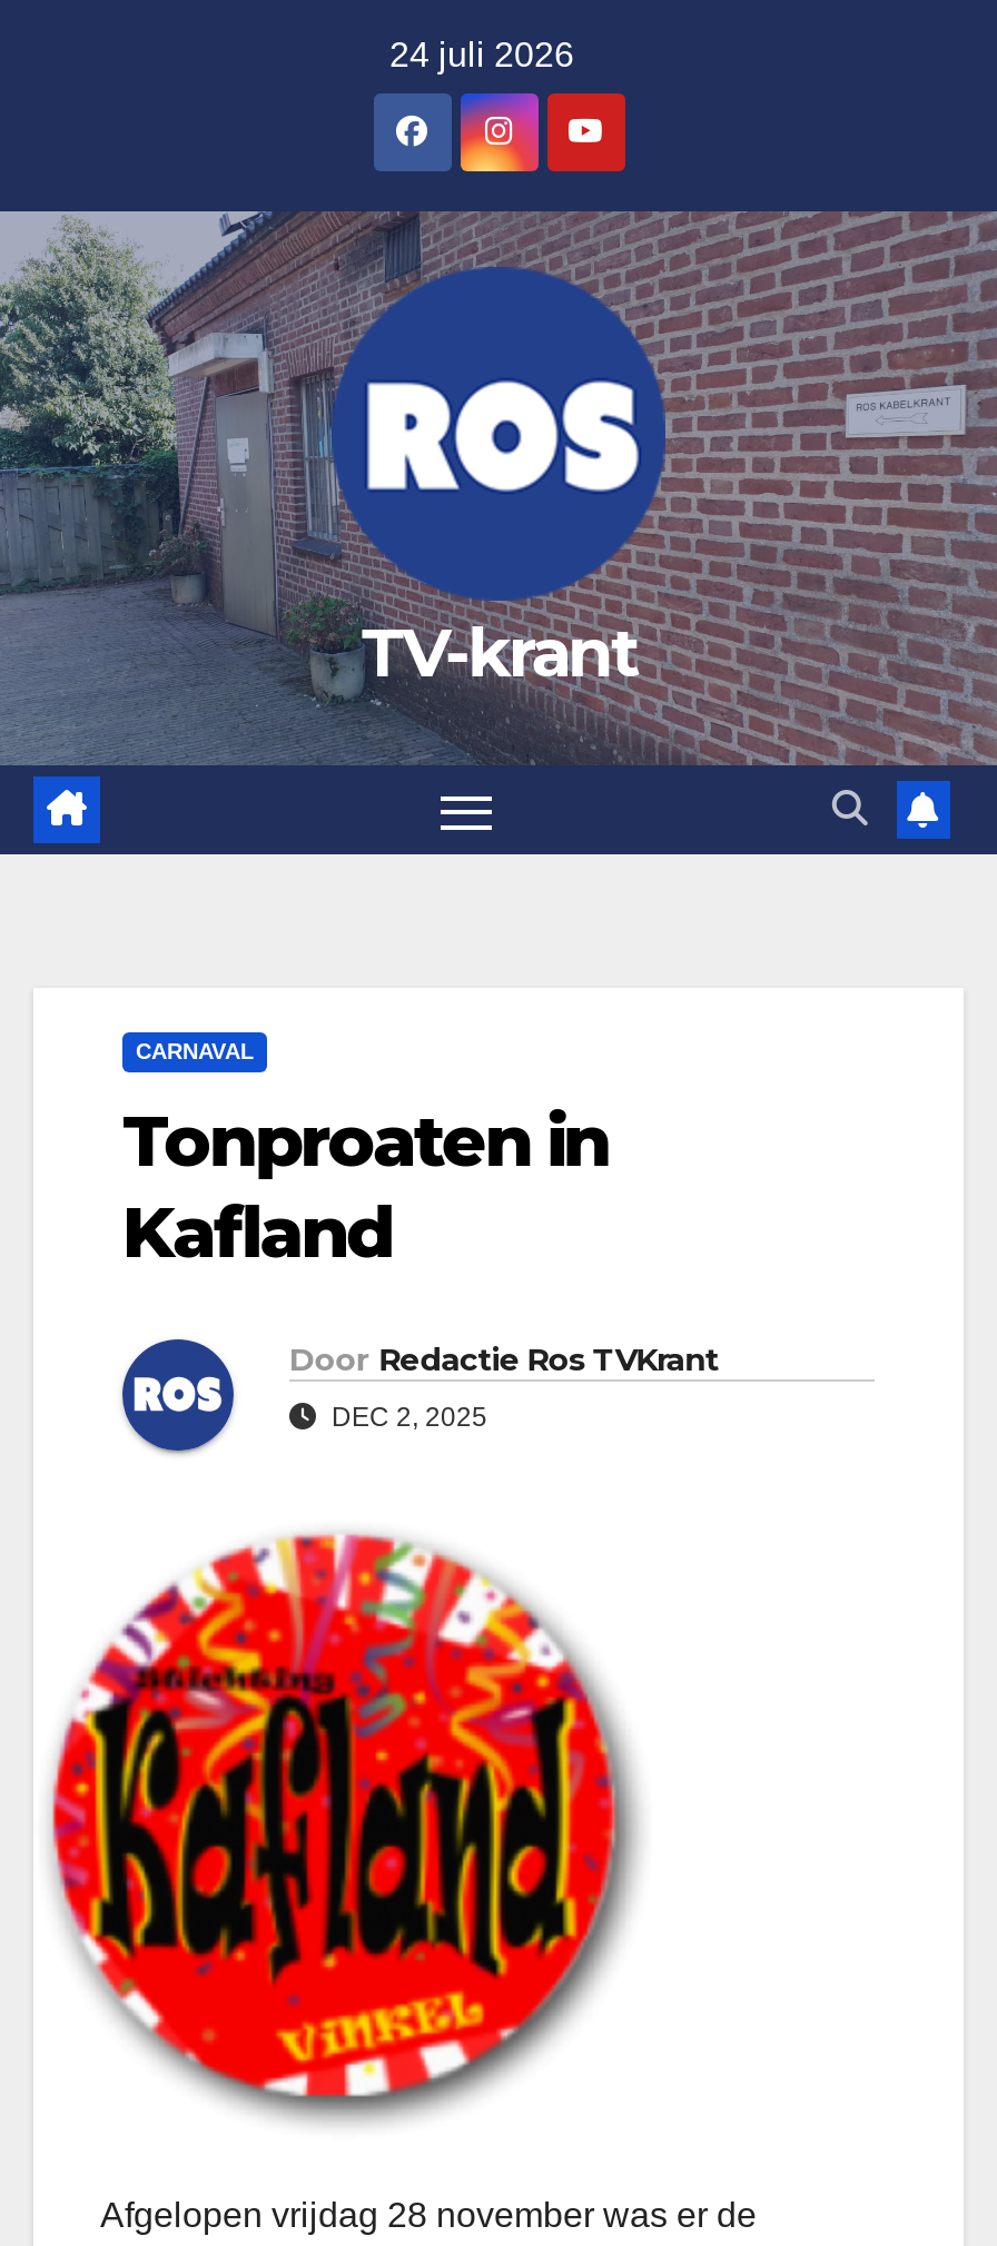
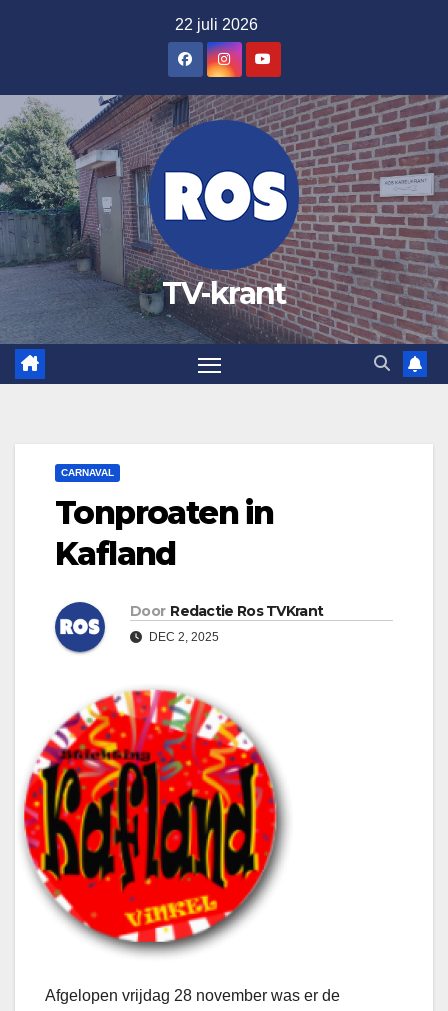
- 24 juli 2026
+ 22 juli 2026
